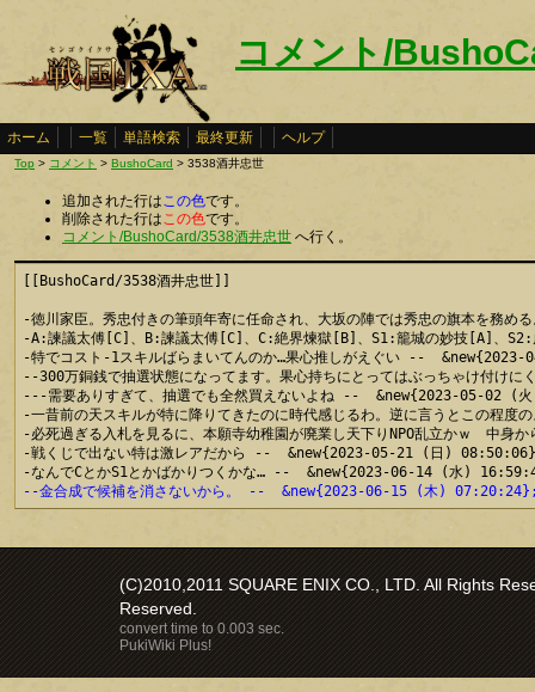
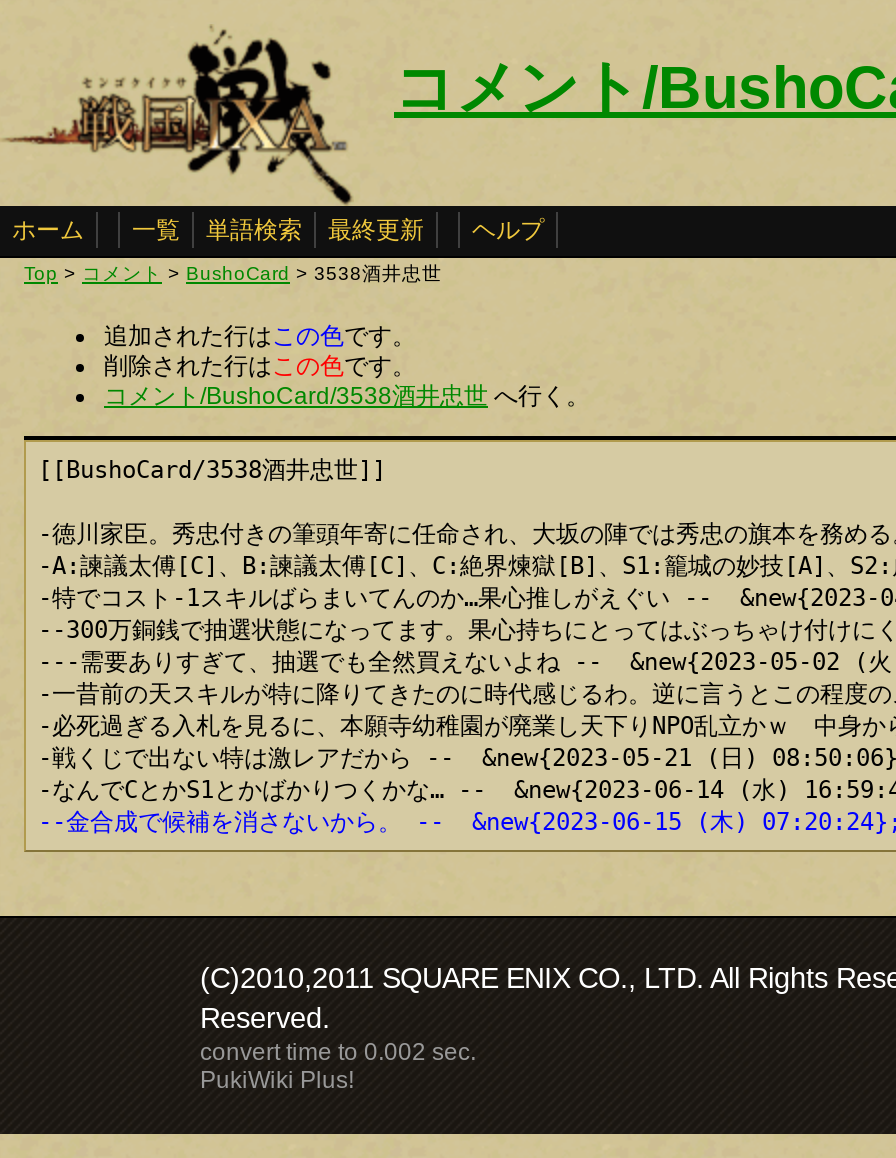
- convert time to 0.003 sec.
+ convert time to 0.002 sec.
